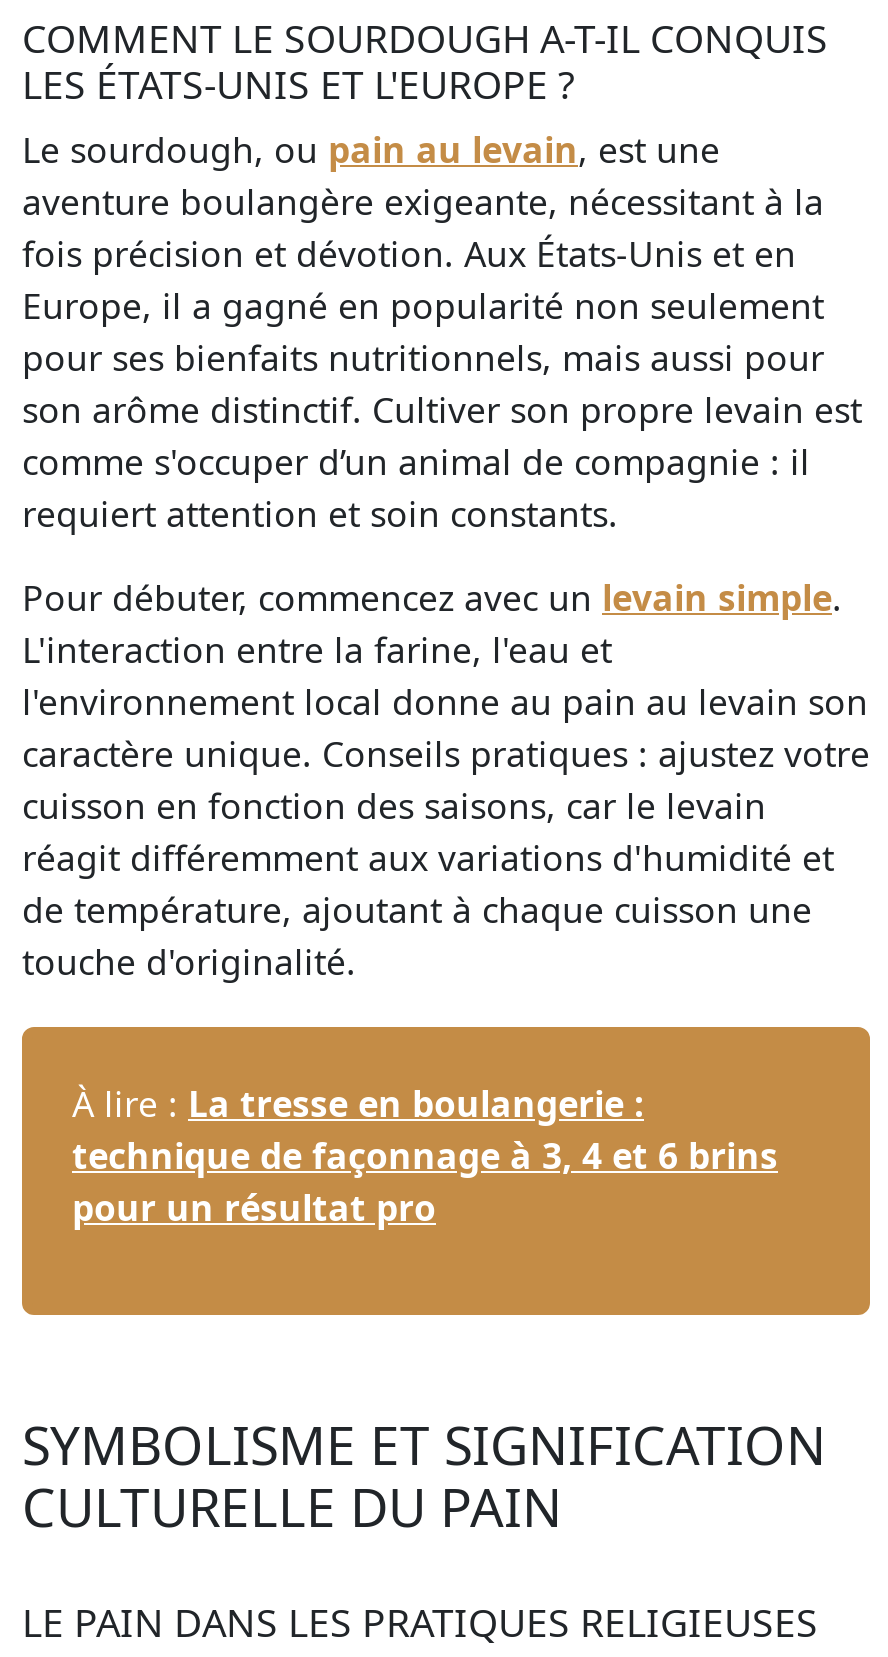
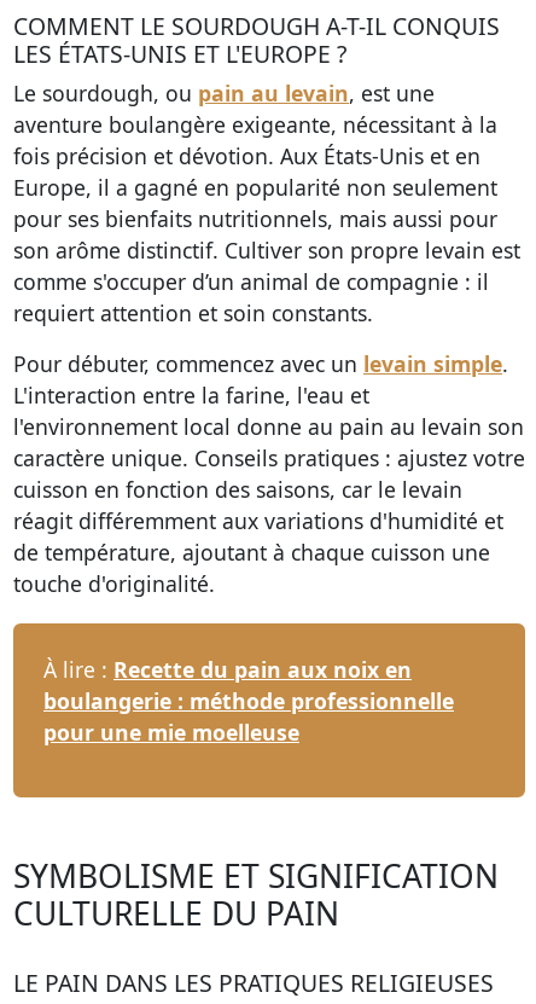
- À lire : La tresse en boulangerie :
- technique de façonnage à 3, 4 et 6 brins
- pour un résultat pro
+ À lire : Recette du pain aux noix en
+ boulangerie : méthode professionnelle
+ pour une mie moelleuse
